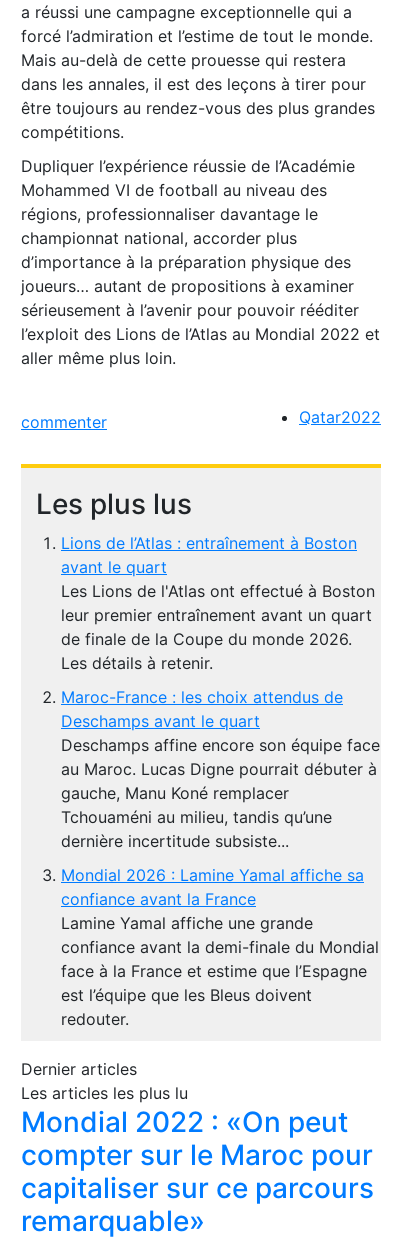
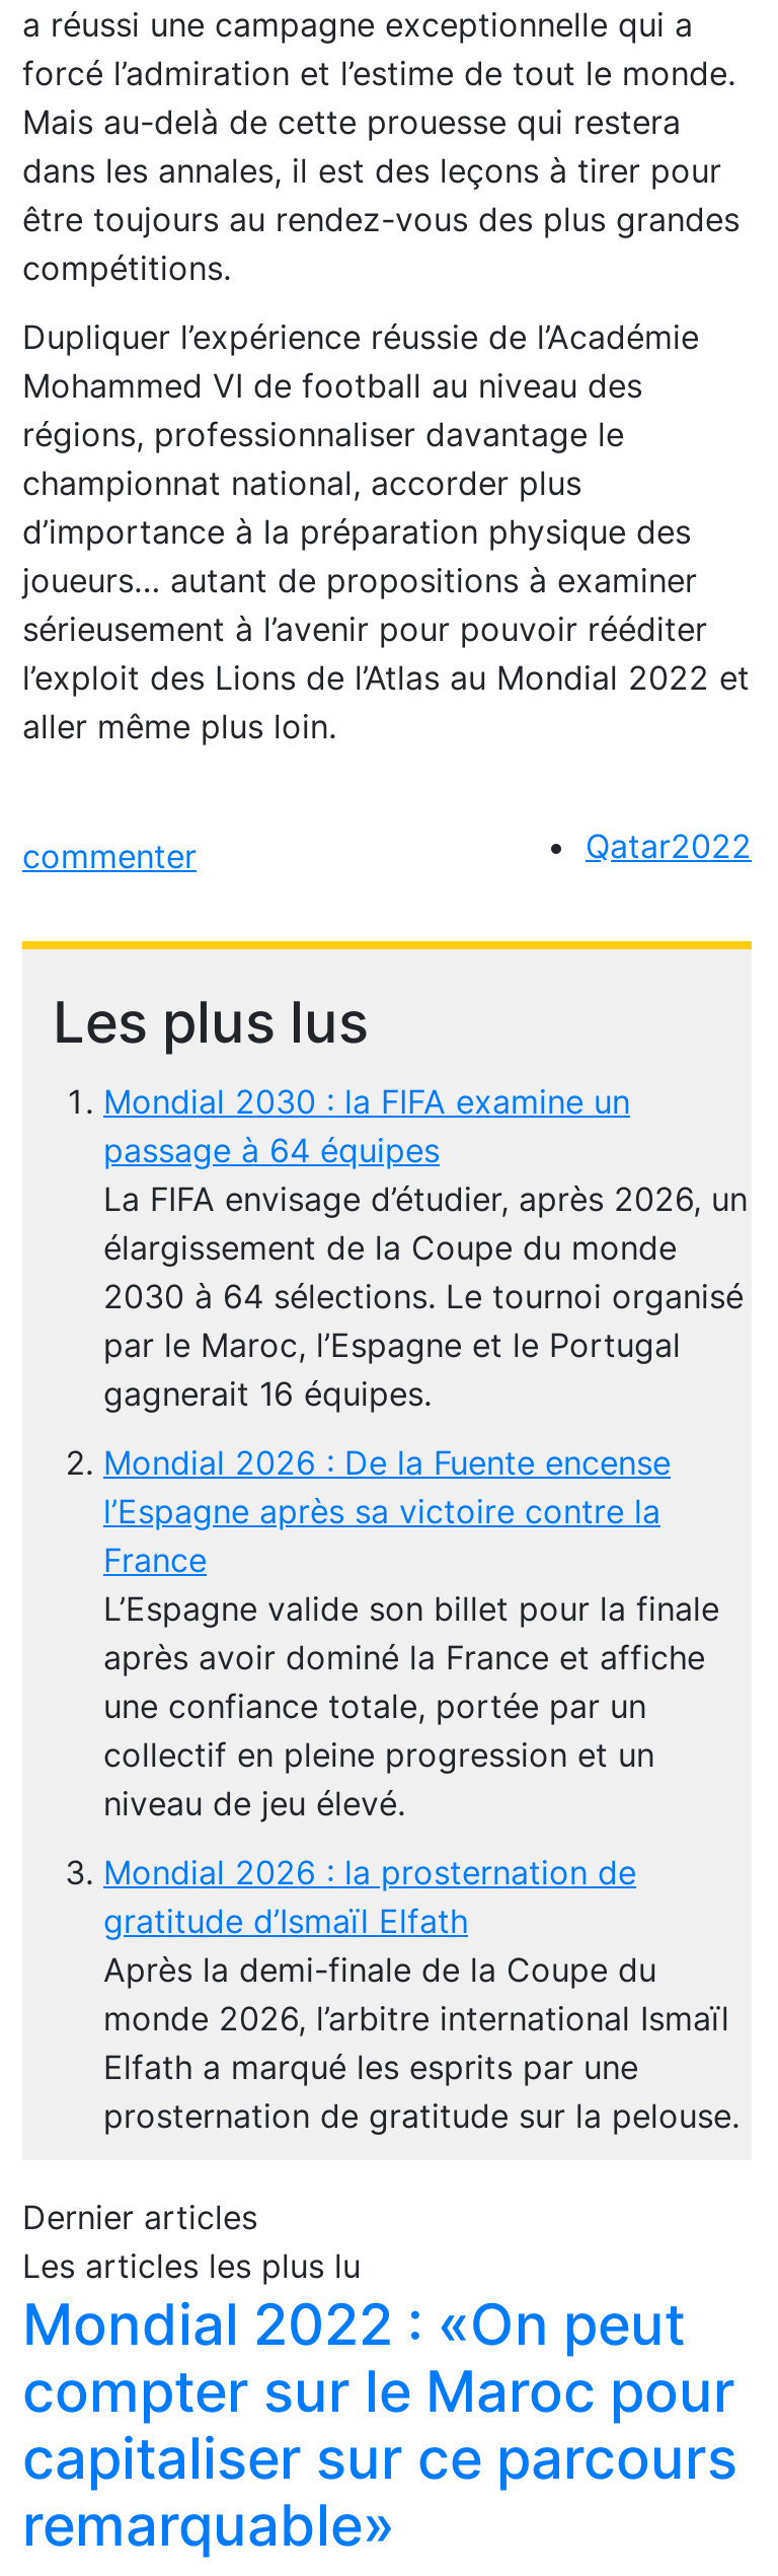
- Lions de l’Atlas : entraînement à Boston
- avant le quart
- Les Lions de l'Atlas ont effectué à Boston
- leur premier entraînement avant un quart
- de finale de la Coupe du monde 2026.
- Les détails à retenir.
+ Mondial 2030 : la FIFA examine un
+ passage à 64 équipes
+ La FIFA envisage d’étudier, après 2026, un
+ élargissement de la Coupe du monde
+ 2030 à 64 sélections. Le tournoi organisé
+ par le Maroc, l’Espagne et le Portugal
+ gagnerait 16 équipes.

- Maroc-France : les choix attendus de
- Deschamps avant le quart
- Deschamps affine encore son équipe face
- au Maroc. Lucas Digne pourrait débuter à
- gauche, Manu Koné remplacer
- Tchouaméni au milieu, tandis qu’une
- dernière incertitude subsiste...
+ Mondial 2026 : De la Fuente encense
+ l’Espagne après sa victoire contre la
+ France
+ L’Espagne valide son billet pour la finale
+ après avoir dominé la France et affiche
+ une confiance totale, portée par un
+ collectif en pleine progression et un
+ niveau de jeu élevé.

- Mondial 2026 : Lamine Yamal affiche sa
- confiance avant la France
- Lamine Yamal affiche une grande
- confiance avant la demi-finale du Mondial
- face à la France et estime que l’Espagne
- est l’équipe que les Bleus doivent
- redouter.
+ Mondial 2026 : la prosternation de
+ gratitude d’Ismaïl Elfath
+ Après la demi-finale de la Coupe du
+ monde 2026, l’arbitre international Ismaïl
+ Elfath a marqué les esprits par une
+ prosternation de gratitude sur la pelouse.
